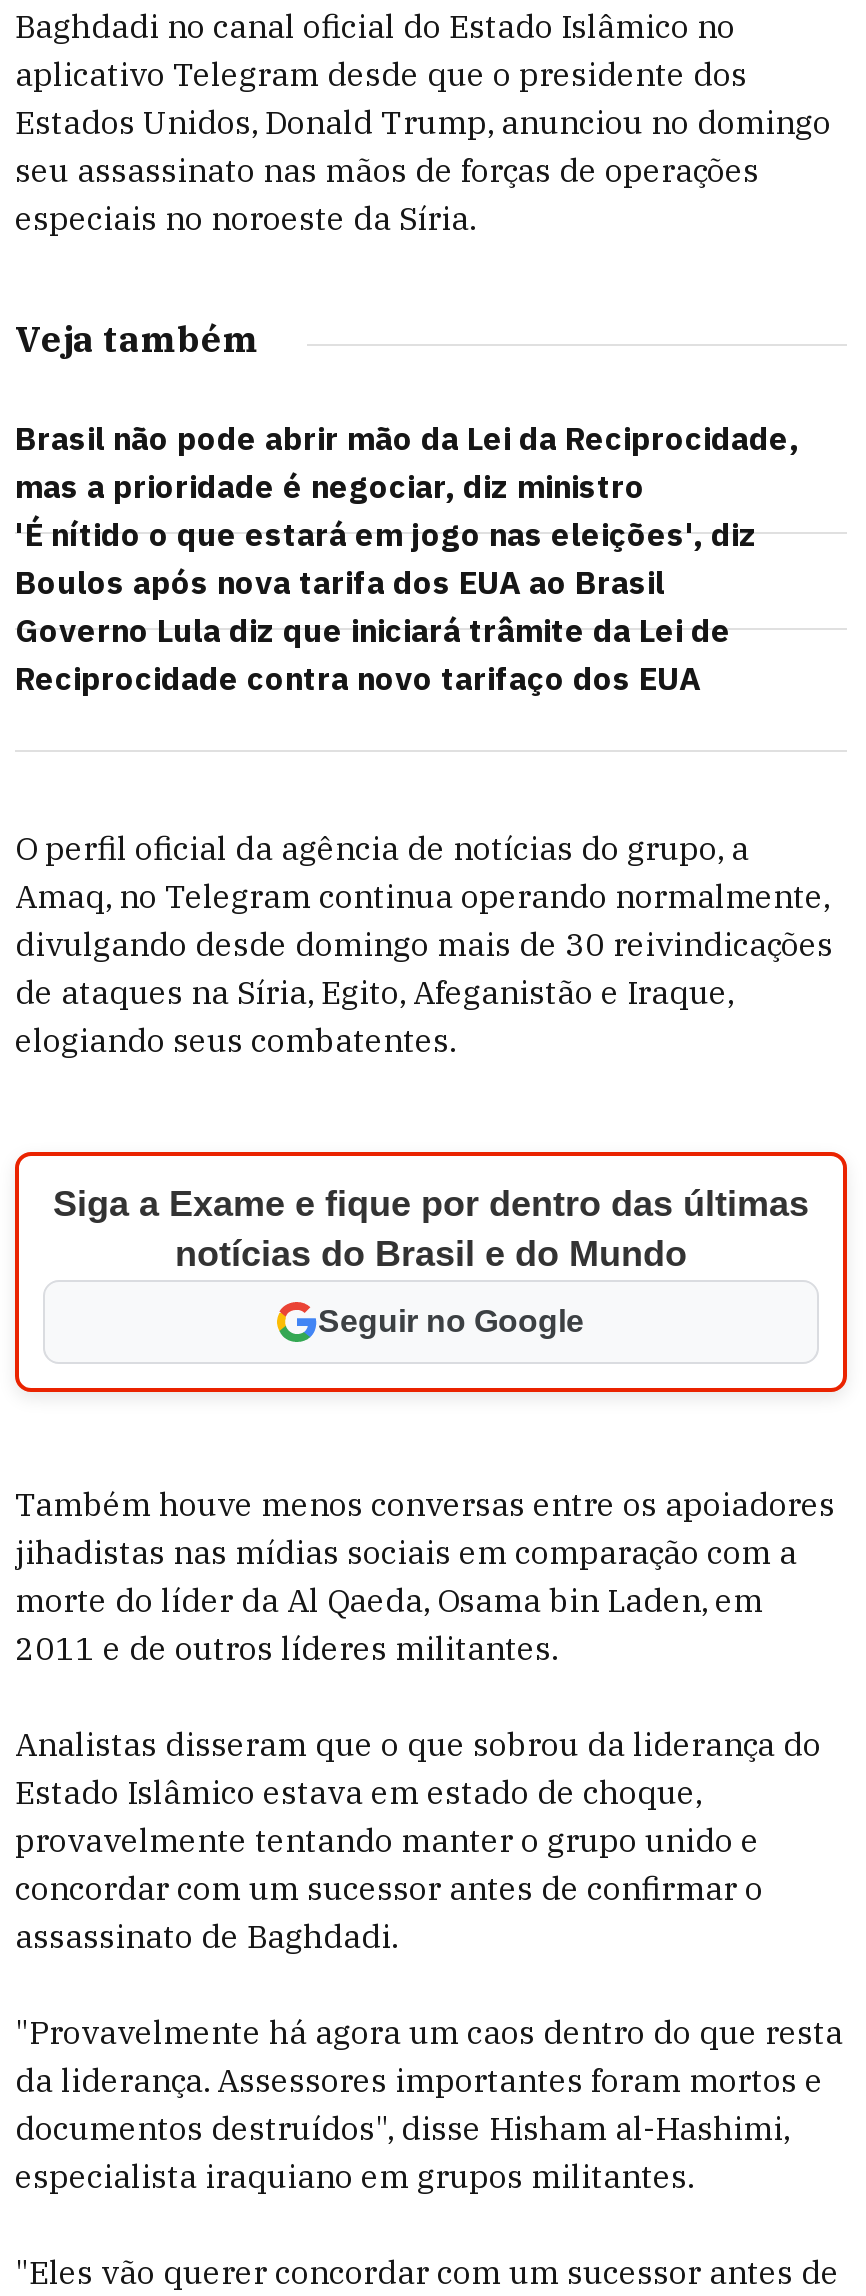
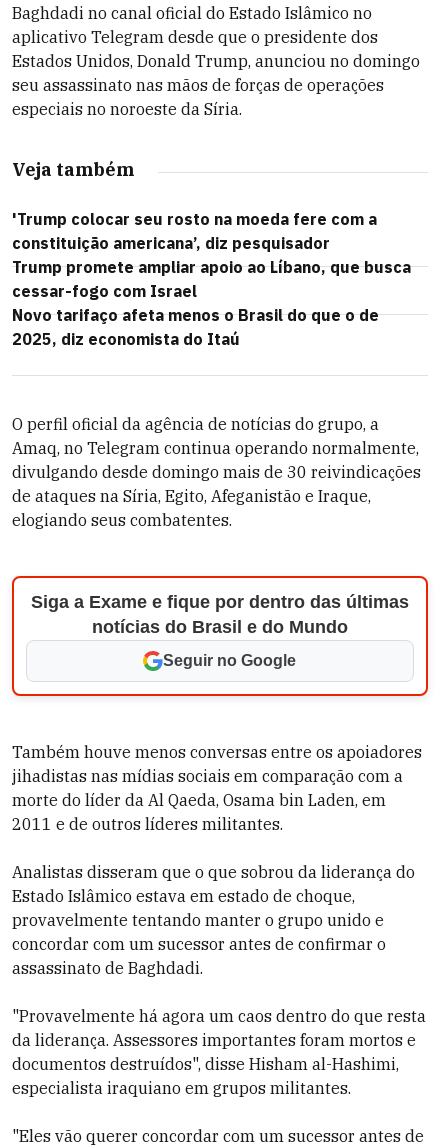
- Brasil não pode abrir mão da Lei da Reciprocidade,
- mas a prioridade é negociar, diz ministro
- 'É nítido o que estará em jogo nas eleições', diz
- Boulos após nova tarifa dos EUA ao Brasil
- Governo Lula diz que iniciará trâmite da Lei de
- Reciprocidade contra novo tarifaço dos EUA
+ 'Trump colocar seu rosto na moeda fere com a
+ constituição americana’, diz pesquisador
+ Trump promete ampliar apoio ao Líbano, que busca
+ cessar-fogo com Israel
+ Novo tarifaço afeta menos o Brasil do que o de
+ 2025, diz economista do Itaú
